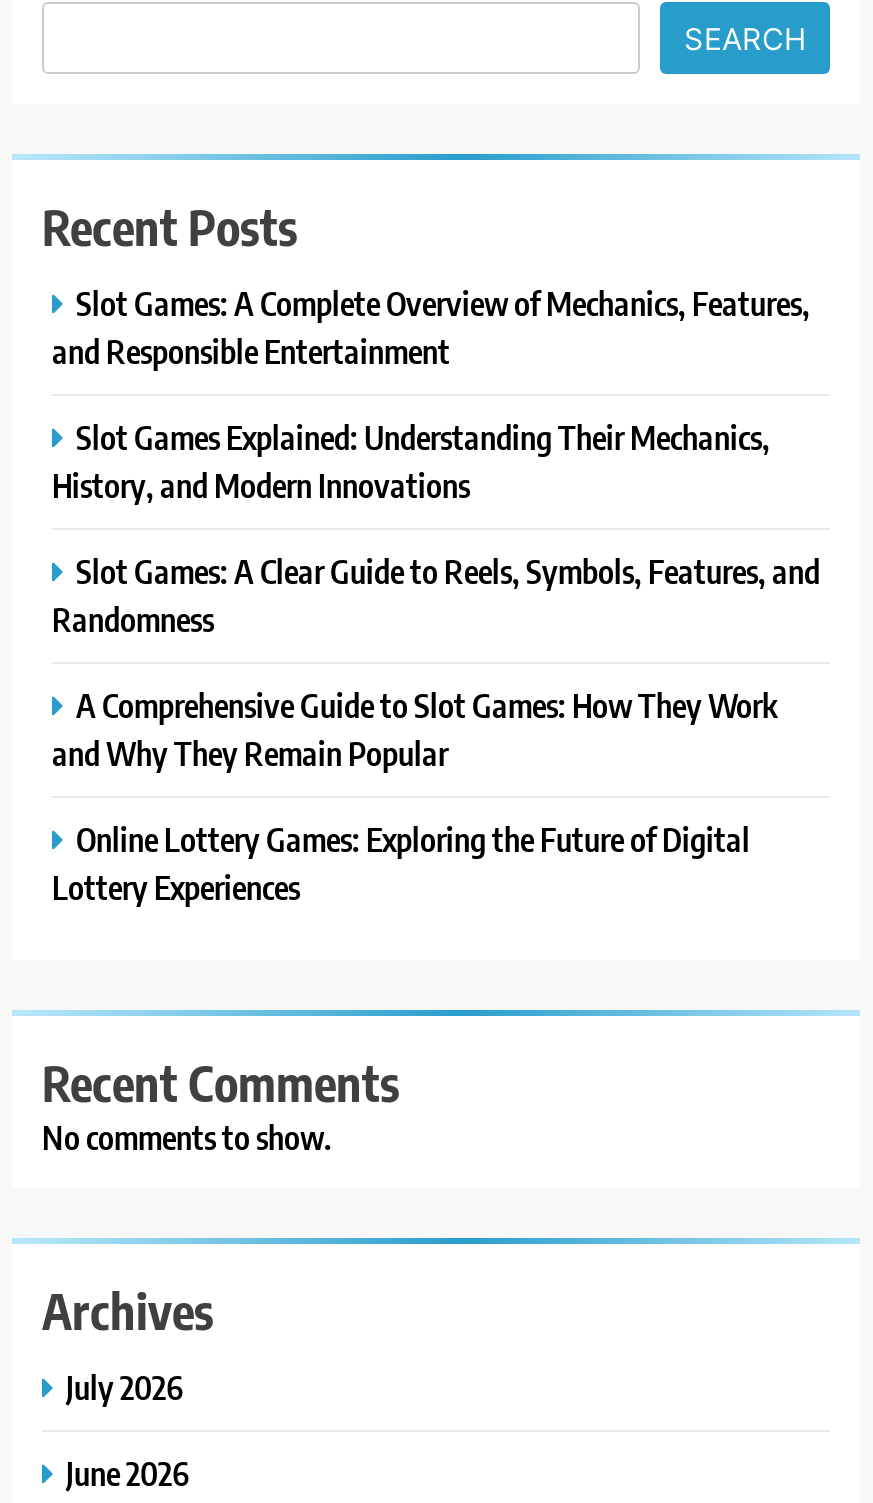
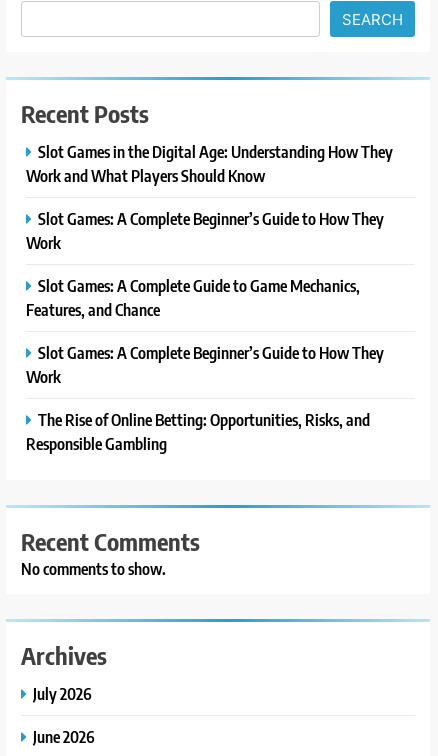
- Slot Games: A Complete Overview of Mechanics, Features,
- and Responsible Entertainment
+ Slot Games in the Digital Age: Understanding How They
+ Work and What Players Should Know

- Slot Games Explained: Understanding Their Mechanics,
- History, and Modern Innovations
+ Slot Games: A Complete Beginner’s Guide to How They
+ Work

- Slot Games: A Clear Guide to Reels, Symbols, Features, and
- Randomness
+ Slot Games: A Complete Guide to Game Mechanics,
+ Features, and Chance

- A Comprehensive Guide to Slot Games: How They Work
- and Why They Remain Popular
+ Slot Games: A Complete Beginner’s Guide to How They
+ Work

- Online Lottery Games: Exploring the Future of Digital
- Lottery Experiences
+ The Rise of Online Betting: Opportunities, Risks, and
+ Responsible Gambling
